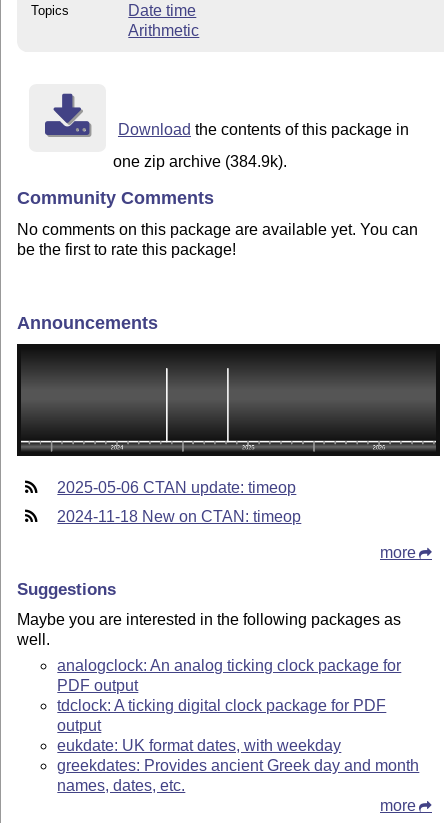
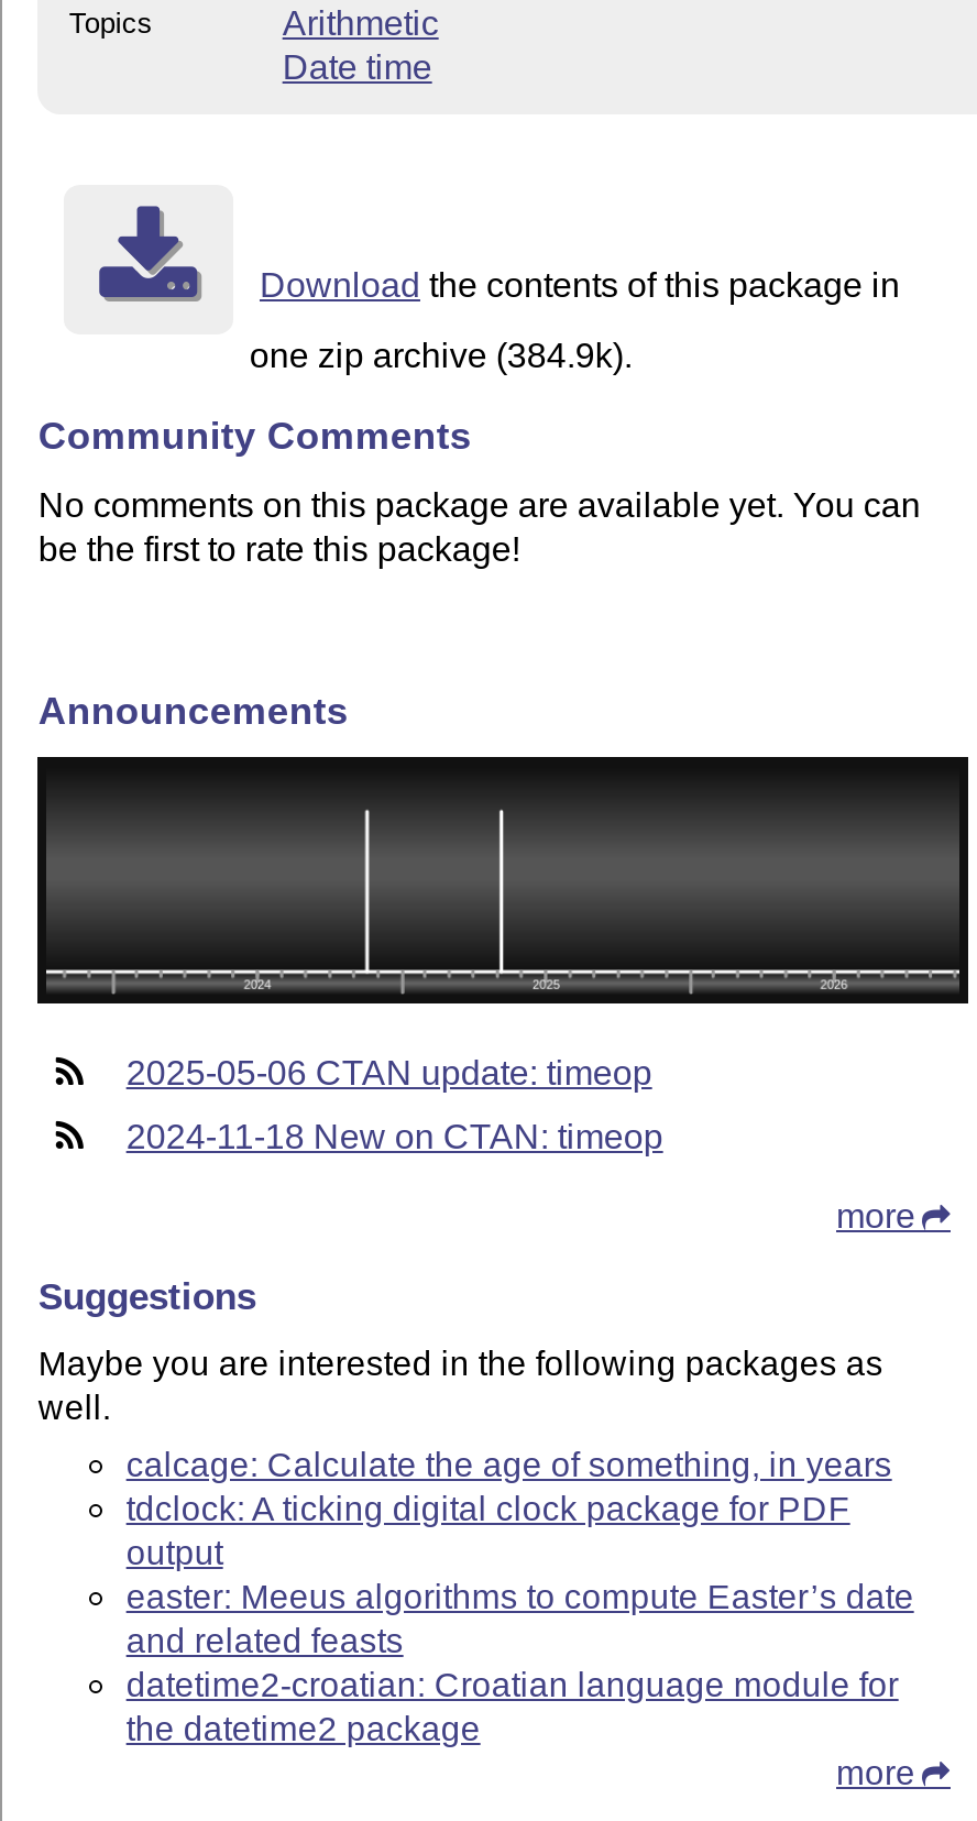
moved down: Date time

moved up: Arithmetic

- analogclock: An analog ticking clock package for
- PDF output
+ calcage: Calculate the age of something, in years

moved up: tdclock: A ticking digital clock package for PDF | output

- eukdate: UK format dates, with weekday
- greekdates: Provides ancient Greek day and month
- names, dates, etc.
+ easter: Meeus algorithms to compute Easter’s date
+ and related feasts
+ datetime2-croatian: Croatian language module for
+ the datetime2 package
